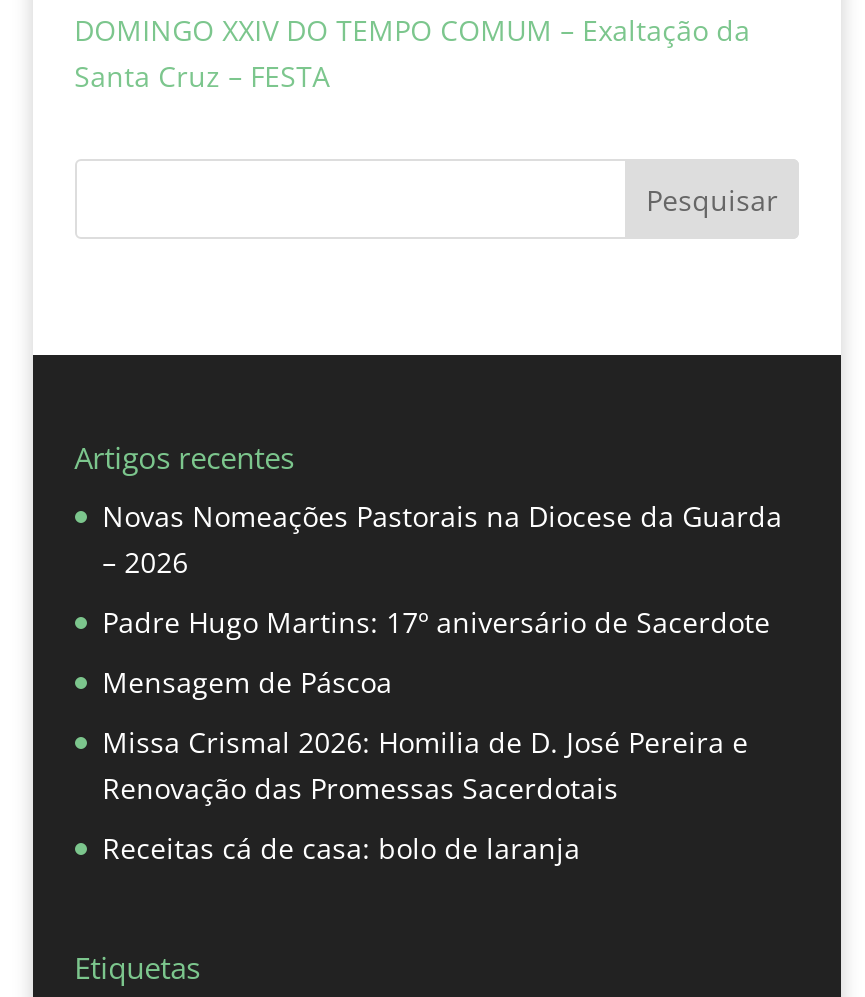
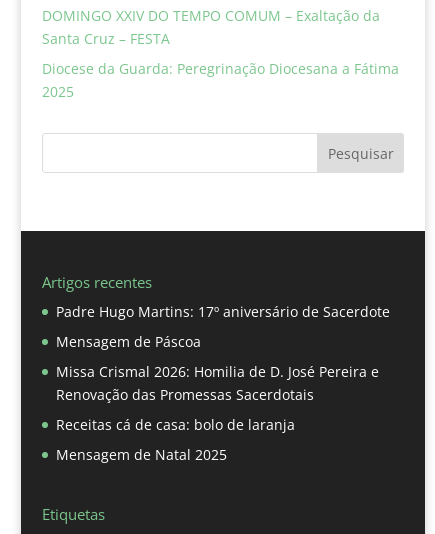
+ Diocese da Guarda: Peregrinação Diocesana a Fátima
+ 2025

moved down: Pesquisar | Artigos recentes

- Novas Nomeações Pastorais na Diocese da Guarda
- – 2026

+ Mensagem de Natal 2025
